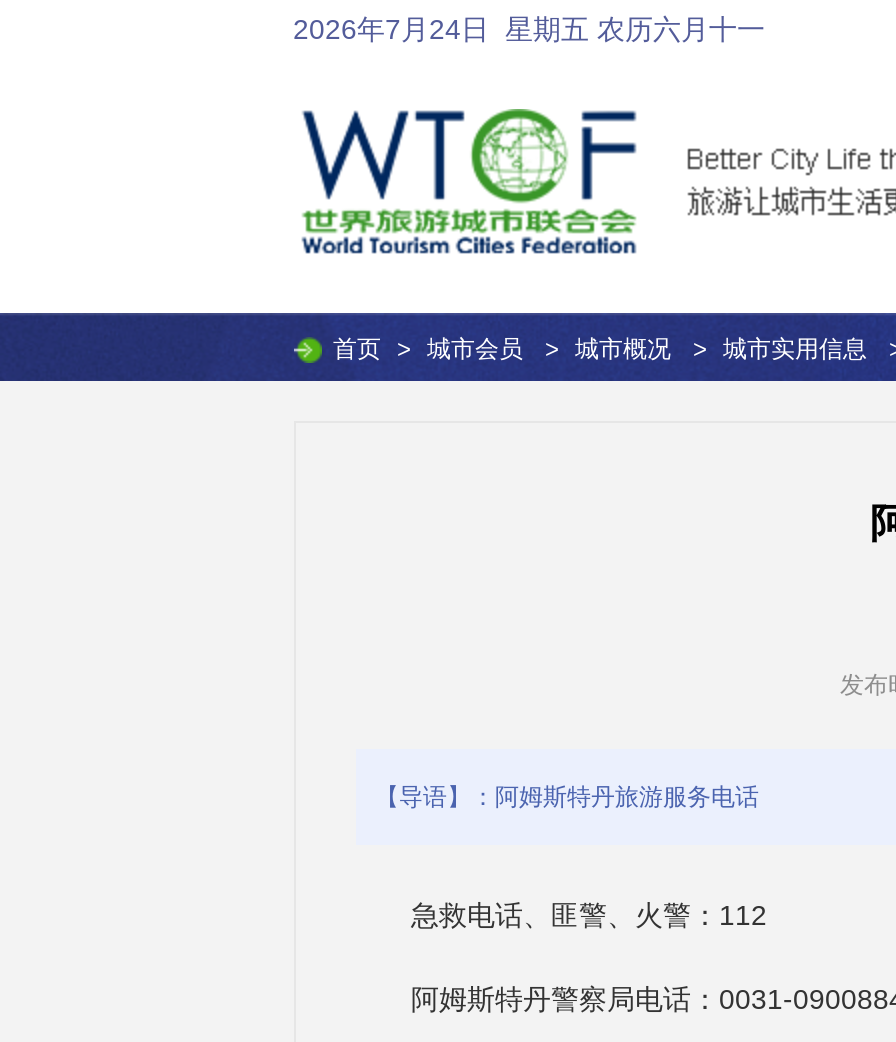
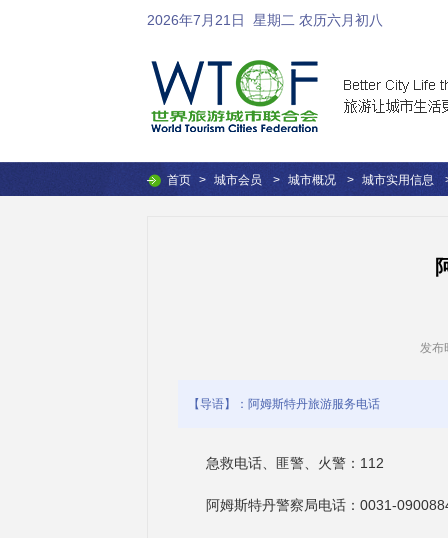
- 2026年7月24日 星期五 农历六月十一
+ 2026年7月21日 星期二 农历六月初八
